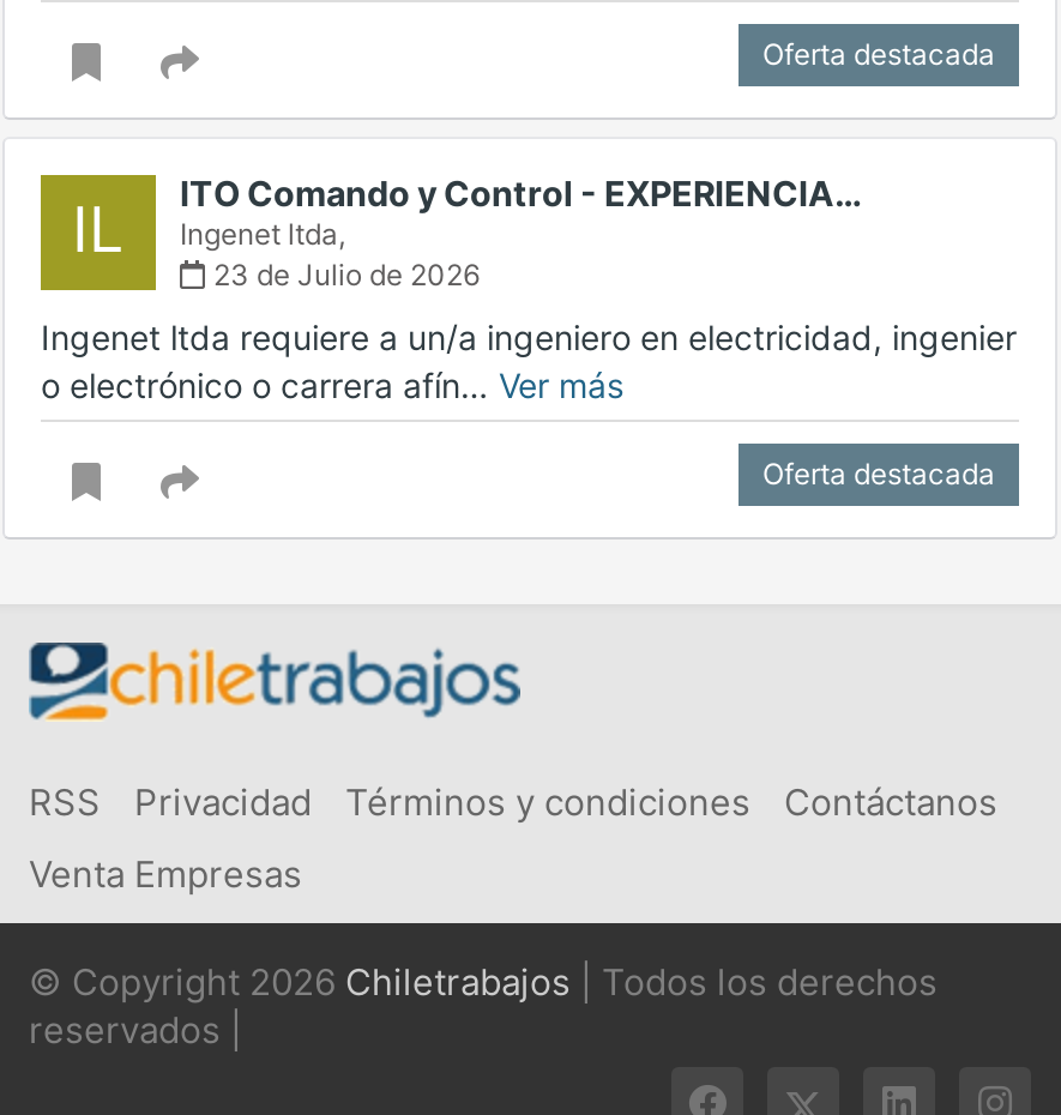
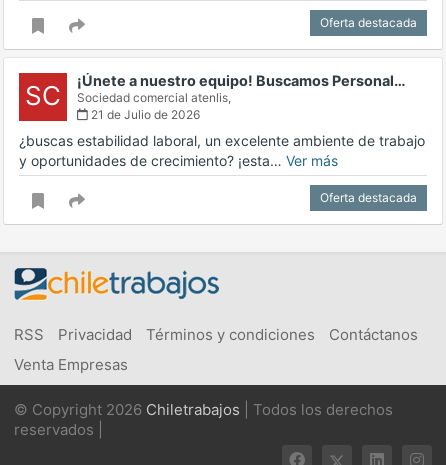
- IL
- ITO Comando y Control - EXPERIENCIA…
- Ingenet ltda,
- 23 de Julio de 2026
+ SC
+ ¡Únete a nuestro equipo! Buscamos Personal…
+ Sociedad comercial atenlis,
+ 21 de Julio de 2026

- Ingenet ltda requiere a un/a ingeniero en electricidad, ingenier
- o electrónico o carrera afín… Ver más
+ ¿buscas estabilidad laboral, un excelente ambiente de trabajo
+ y oportunidades de crecimiento? ¡esta… Ver más
